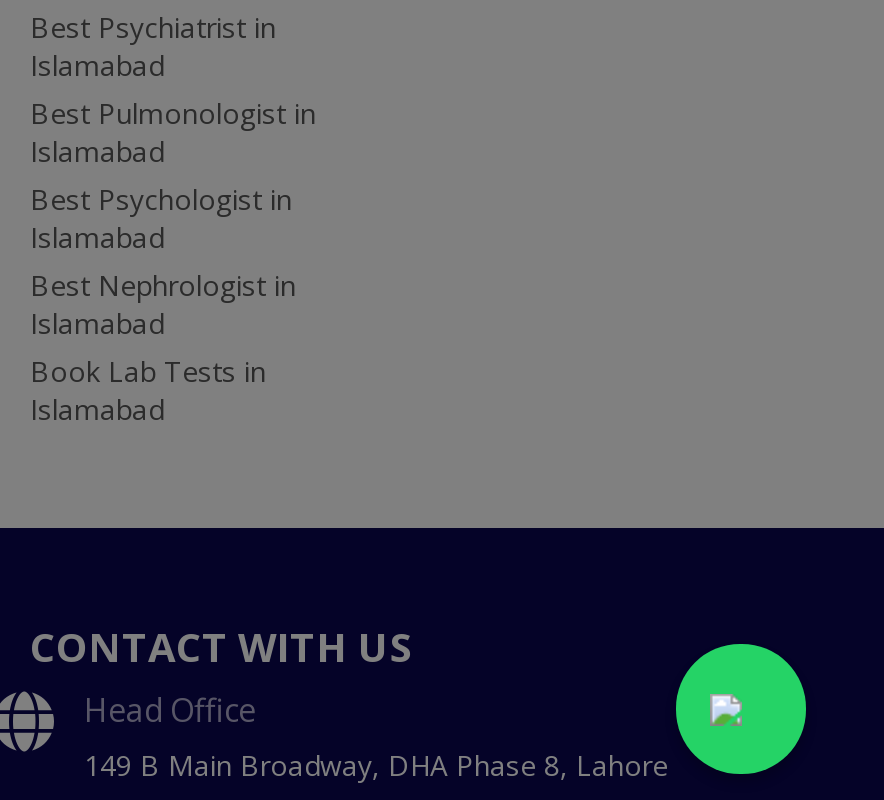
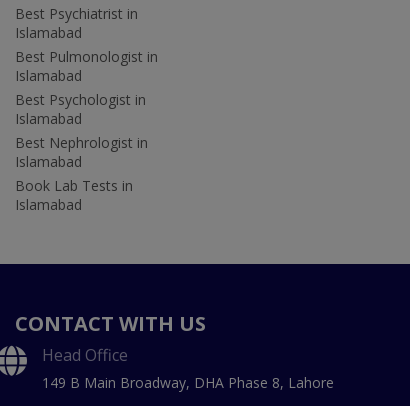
- [image]
